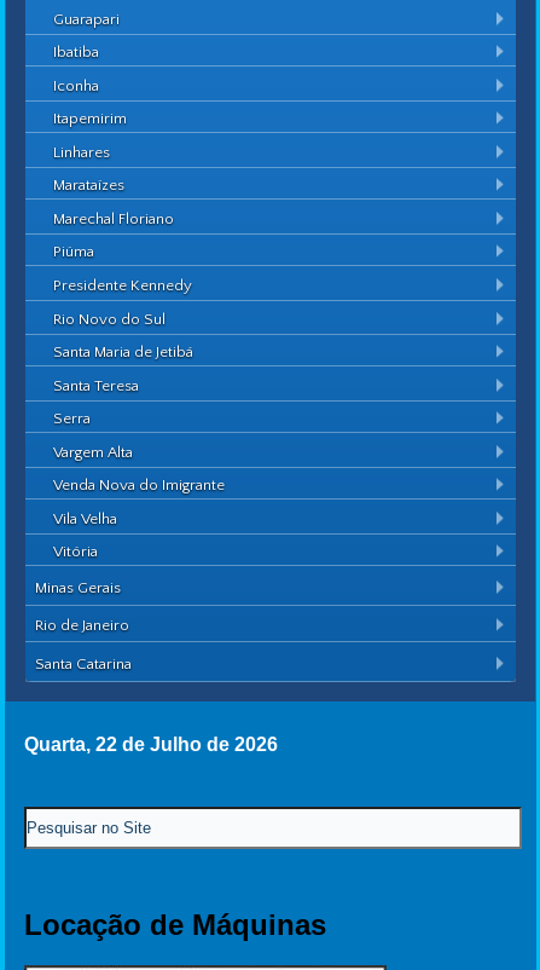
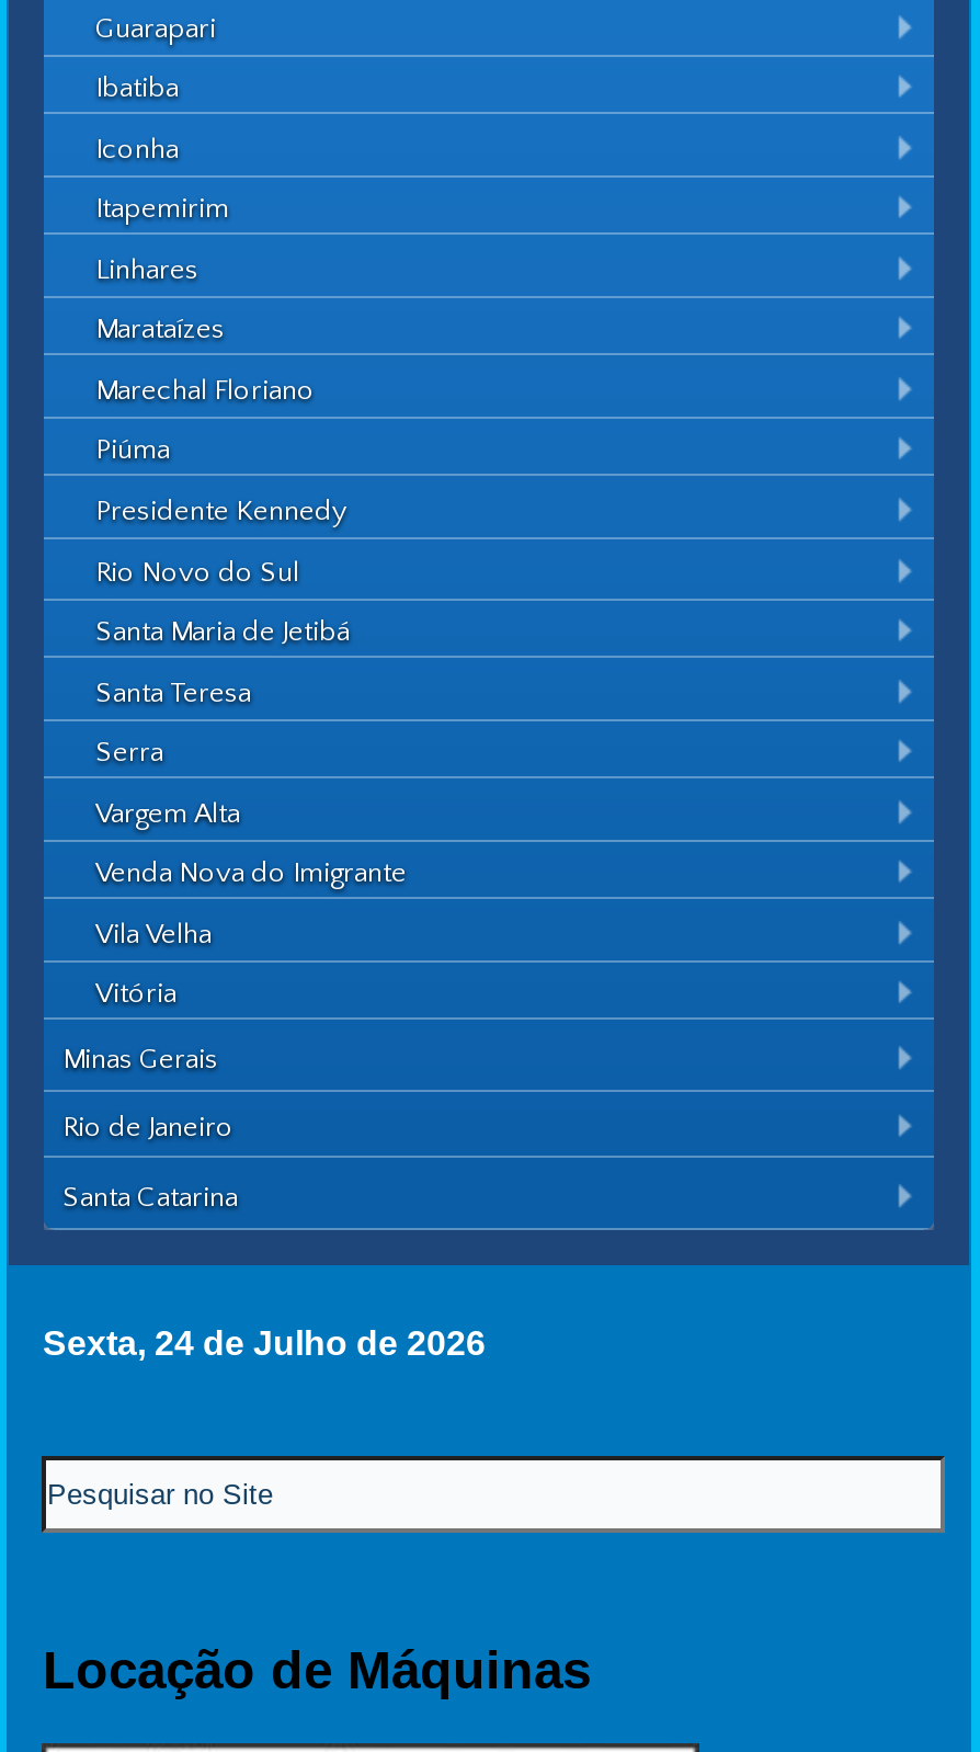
- Quarta, 22 de Julho de 2026
+ Sexta, 24 de Julho de 2026
